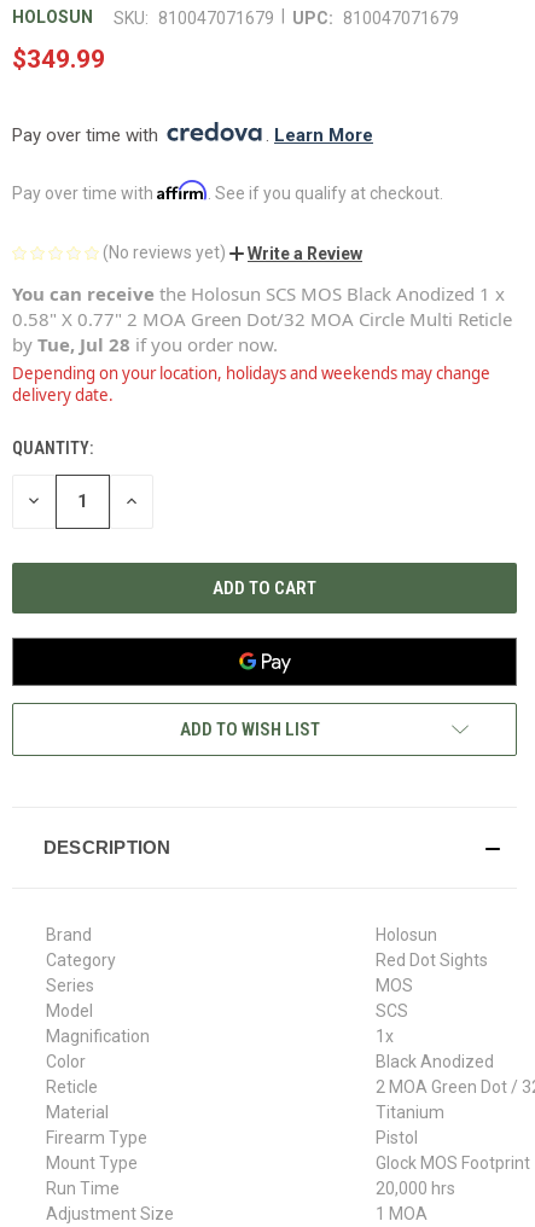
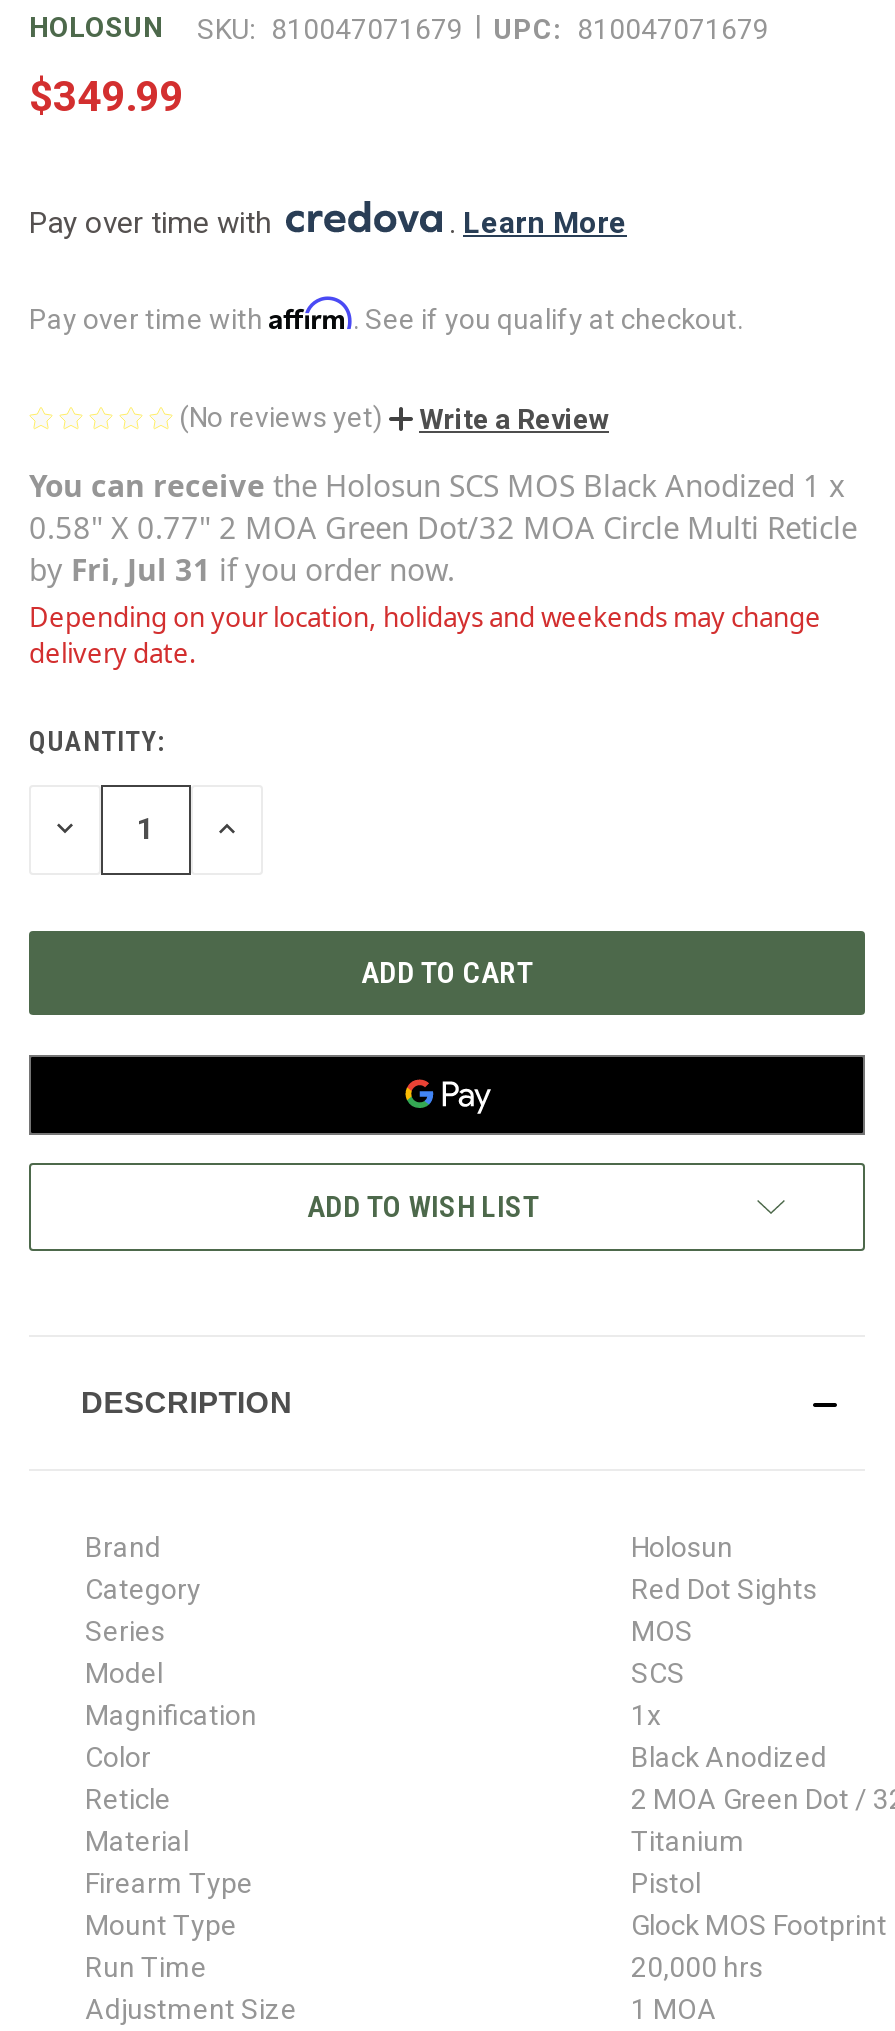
- by Tue, Jul 28 if you order now.
+ by Fri, Jul 31 if you order now.
